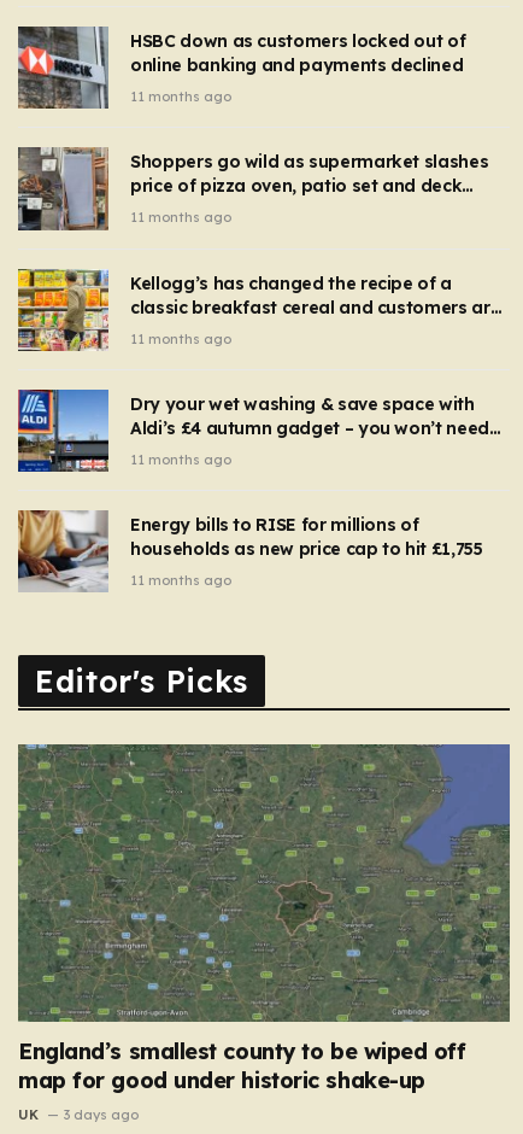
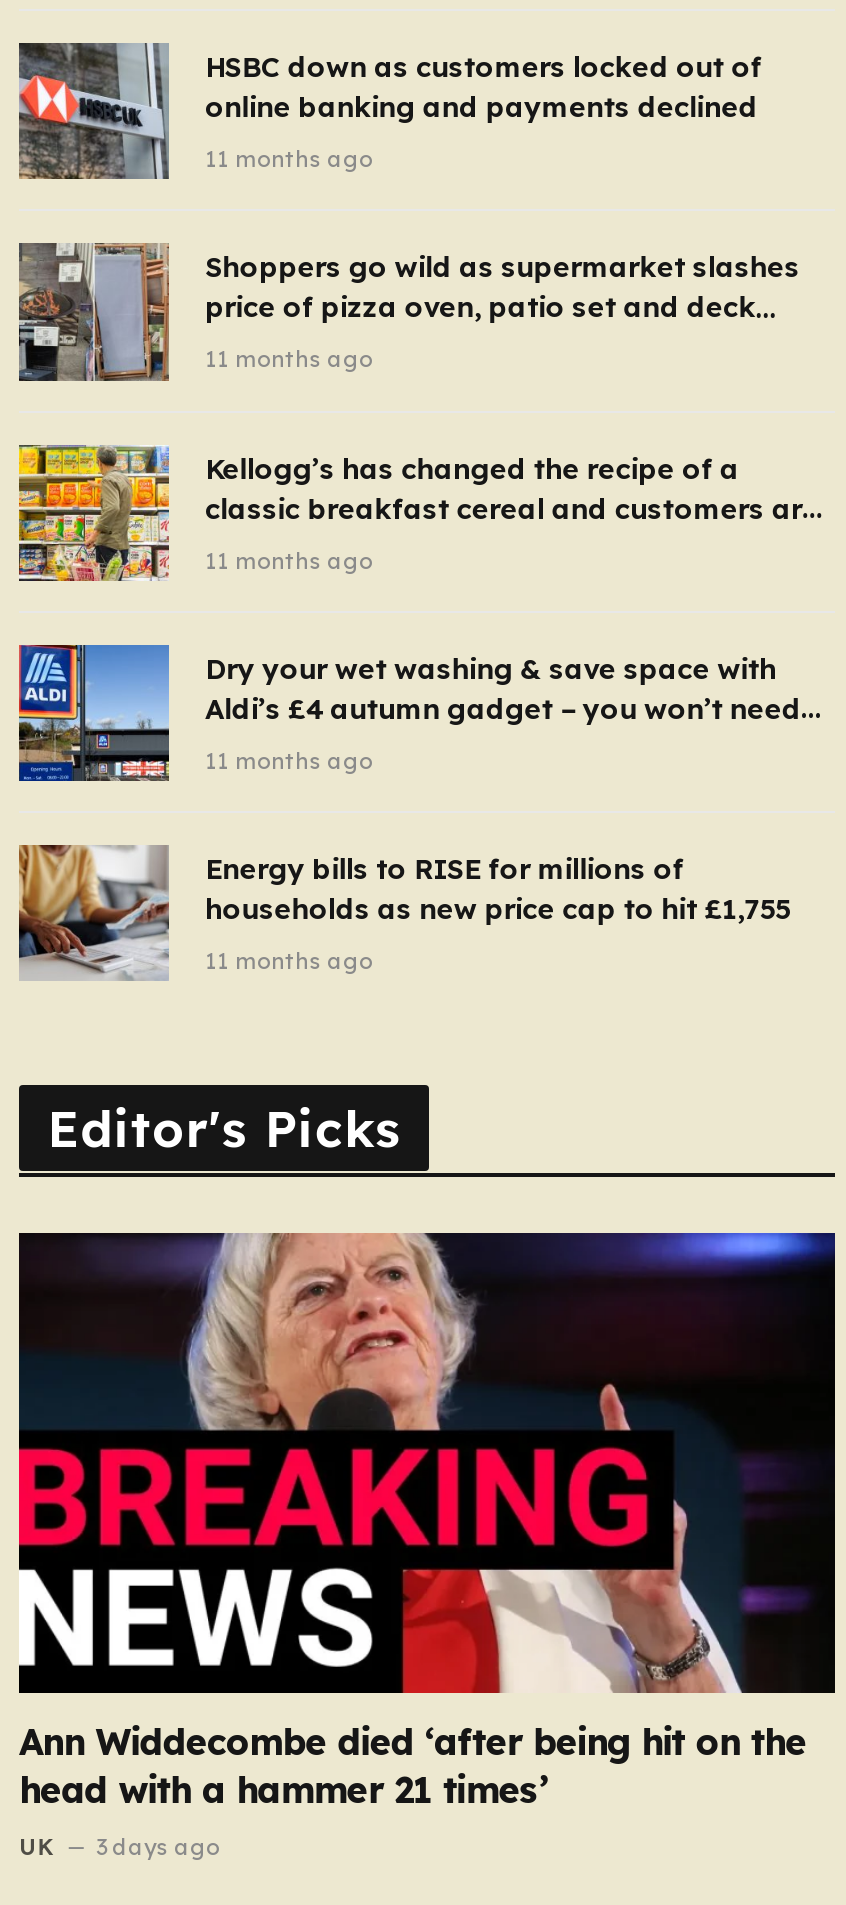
- [image]
- England’s smallest county to be wiped off
- map for good under historic shake-up
+ [image]
+ Ann Widdecombe died ‘after being hit on the
+ head with a hammer 21 times’
